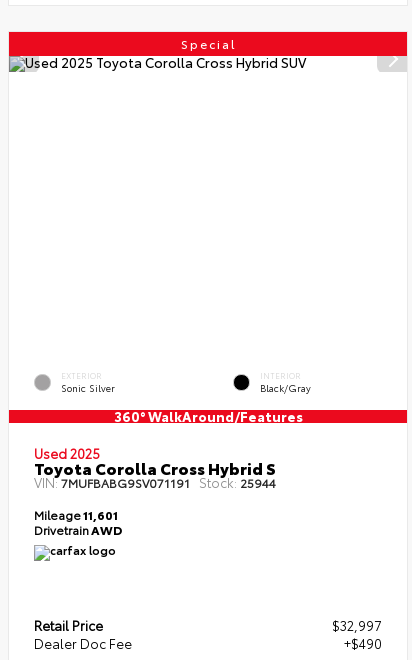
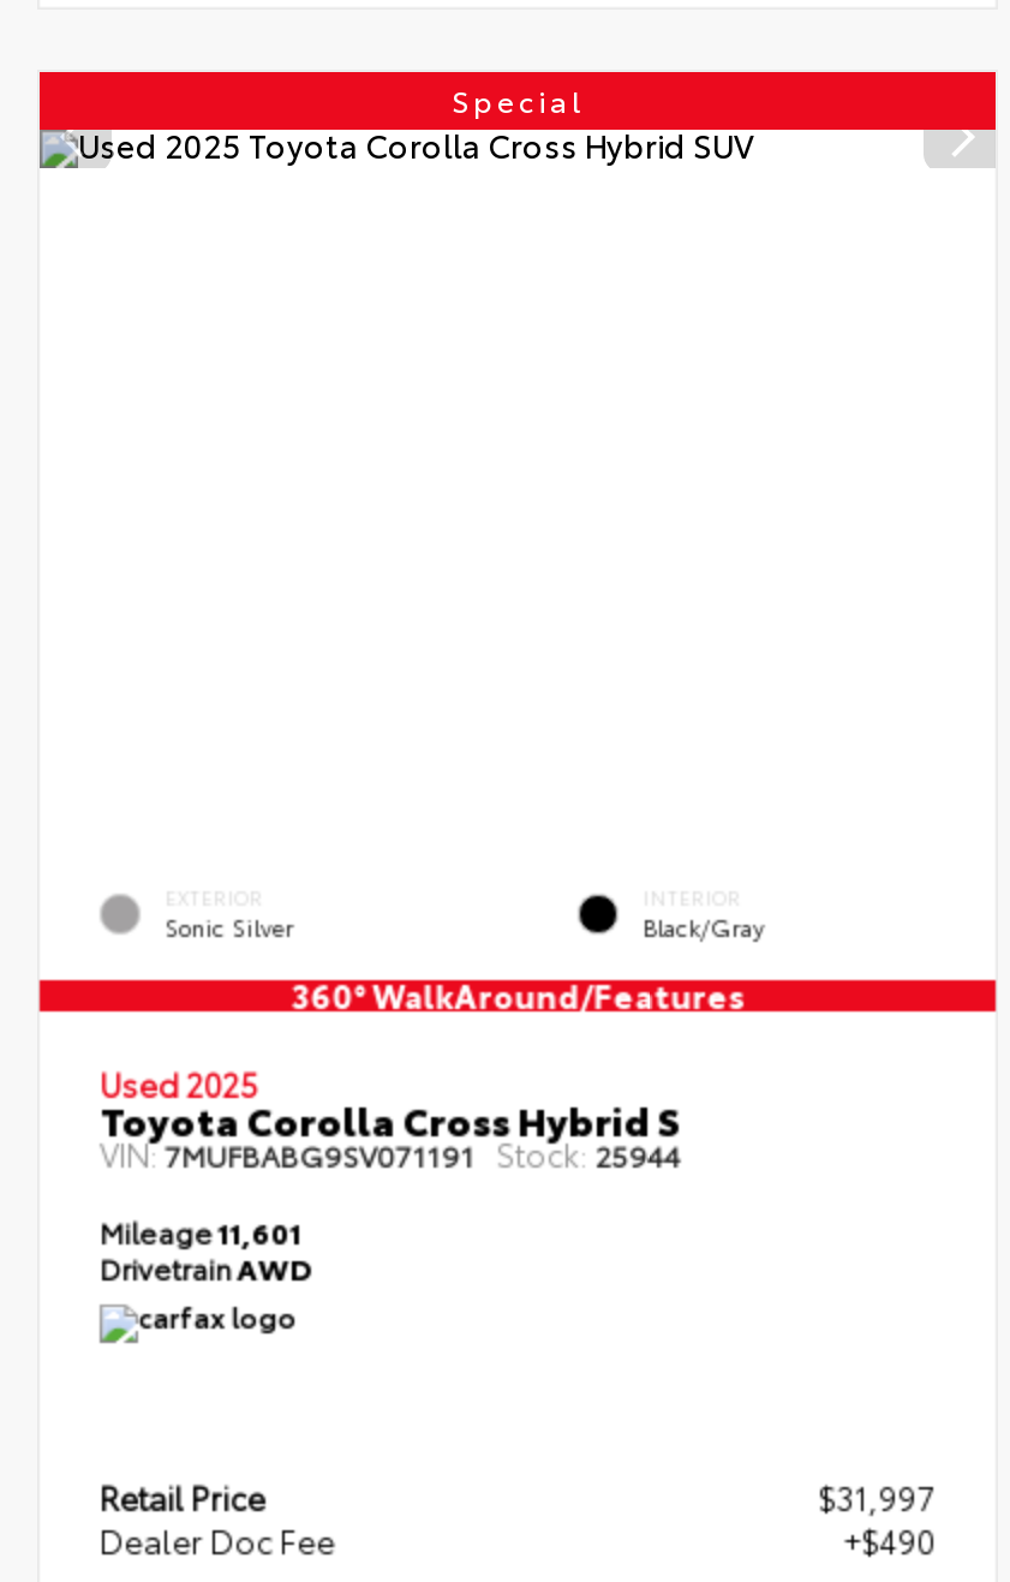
- $32,997
+ $31,997
